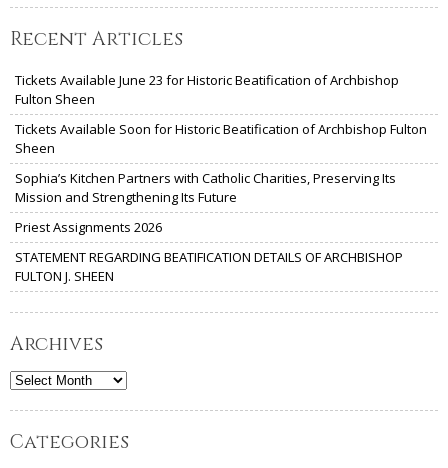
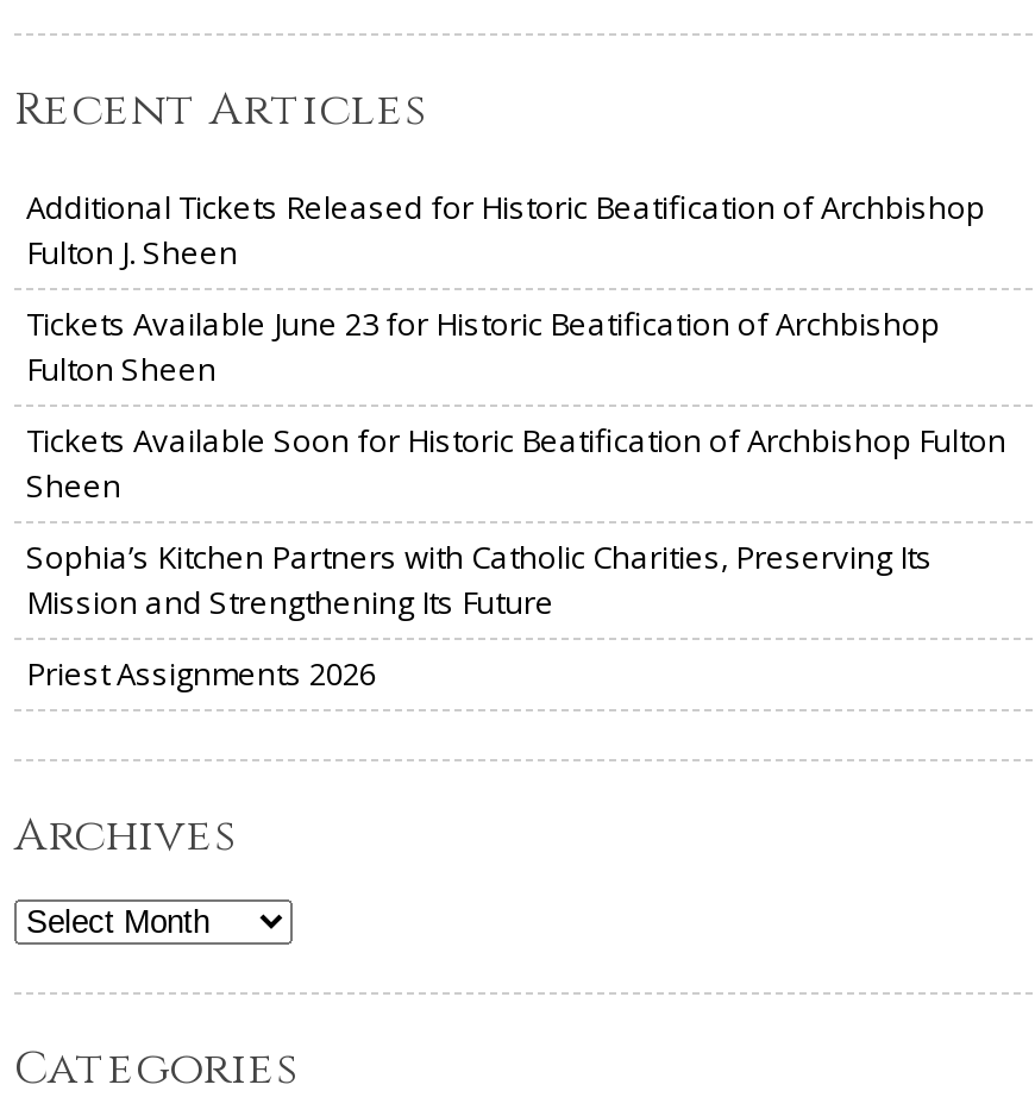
+ Additional Tickets Released for Historic Beatification of Archbishop
+ Fulton J. Sheen

moved down: Tickets Available June 23 for Historic Beatification of Archbishop | Fulton Sheen | Tickets Available Soon for Historic Beatification of Archbishop Fulton | Sheen | Sophia’s Kitchen Partners with Catholic Charities, Preserving Its | Mission and Strengthening Its Future | Priest Assignments 2026

- STATEMENT REGARDING BEATIFICATION DETAILS OF ARCHBISHOP
- FULTON J. SHEEN
